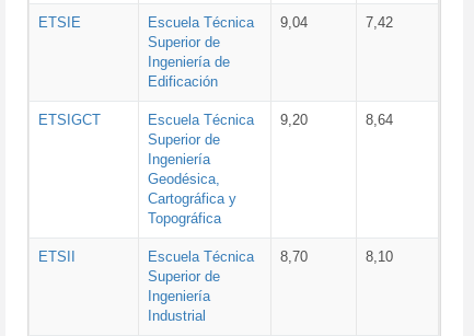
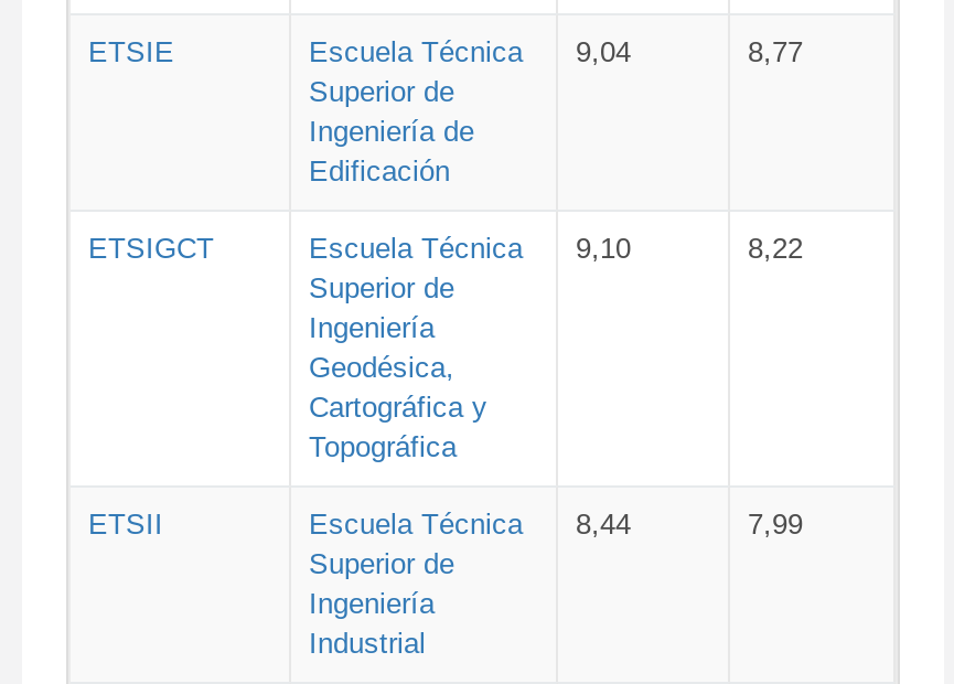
- 7,42
+ 8,77

- Escuela Técnica 9,20
+ Escuela Técnica 9,10

- 8,64
+ 8,22

- Escuela Técnica 8,70
+ Escuela Técnica 8,44

- 8,10
+ 7,99
